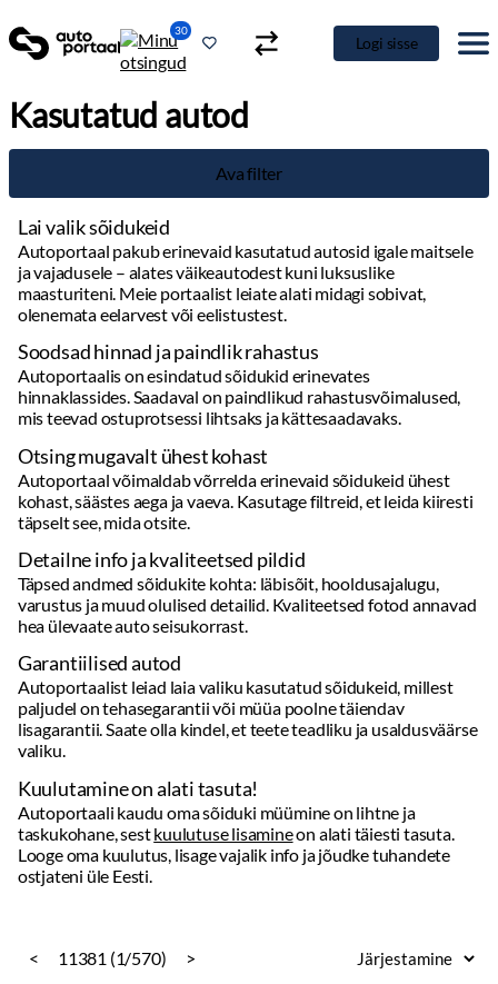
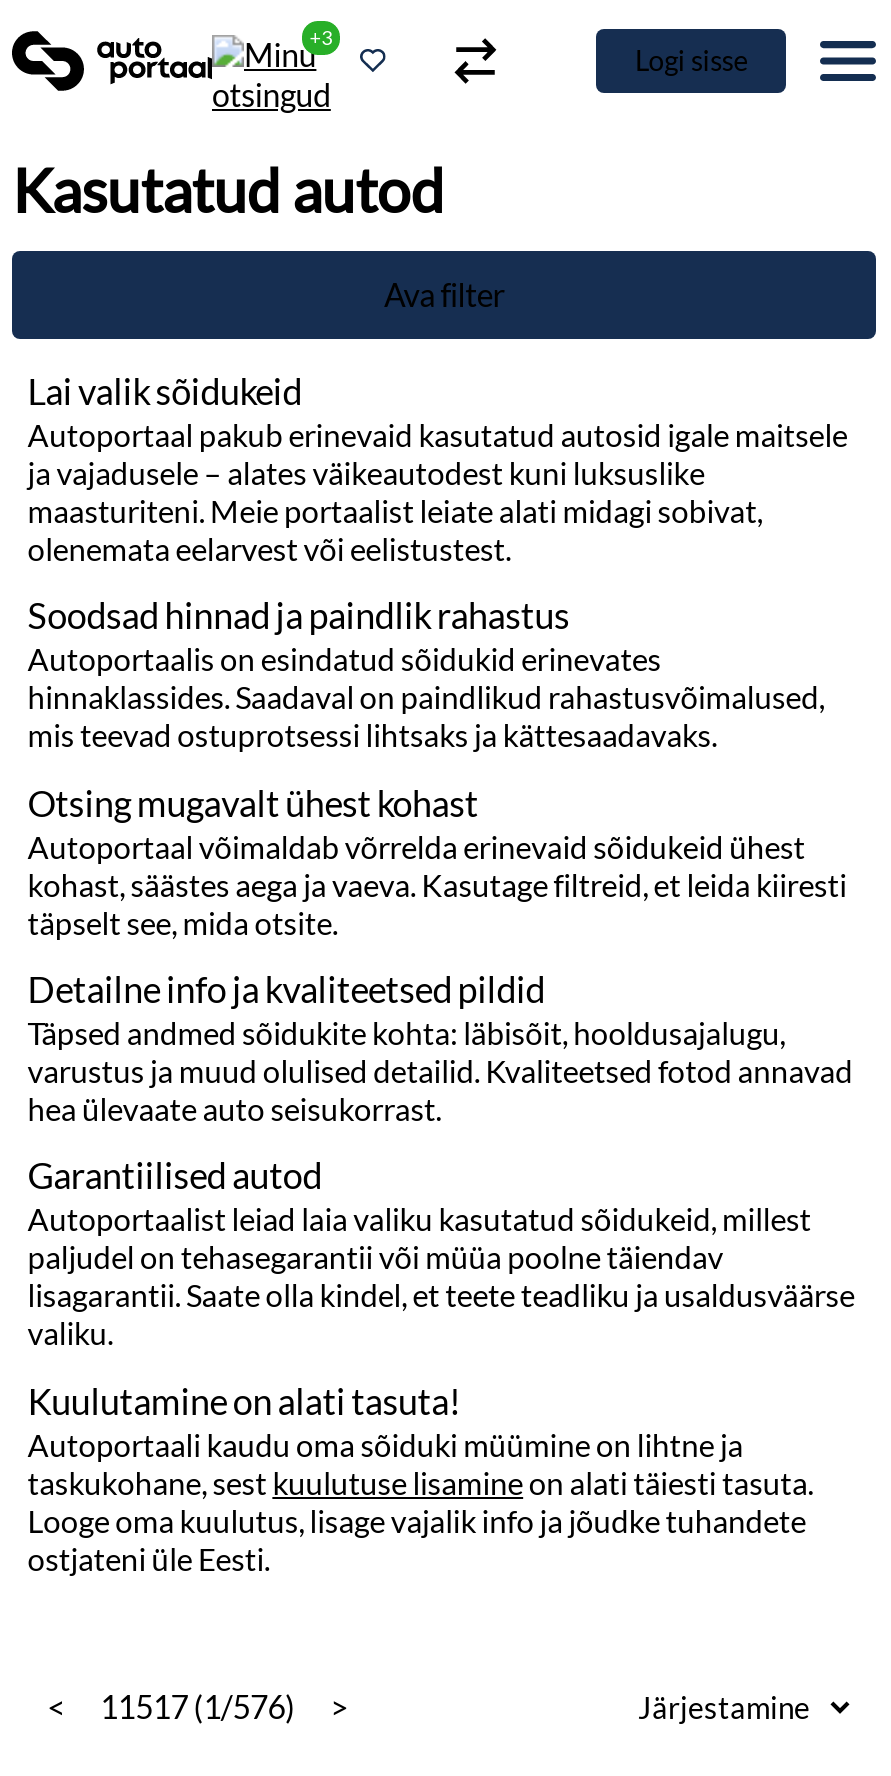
- 30
+ +3

- 11381 (1/570)
+ 11517 (1/576)
